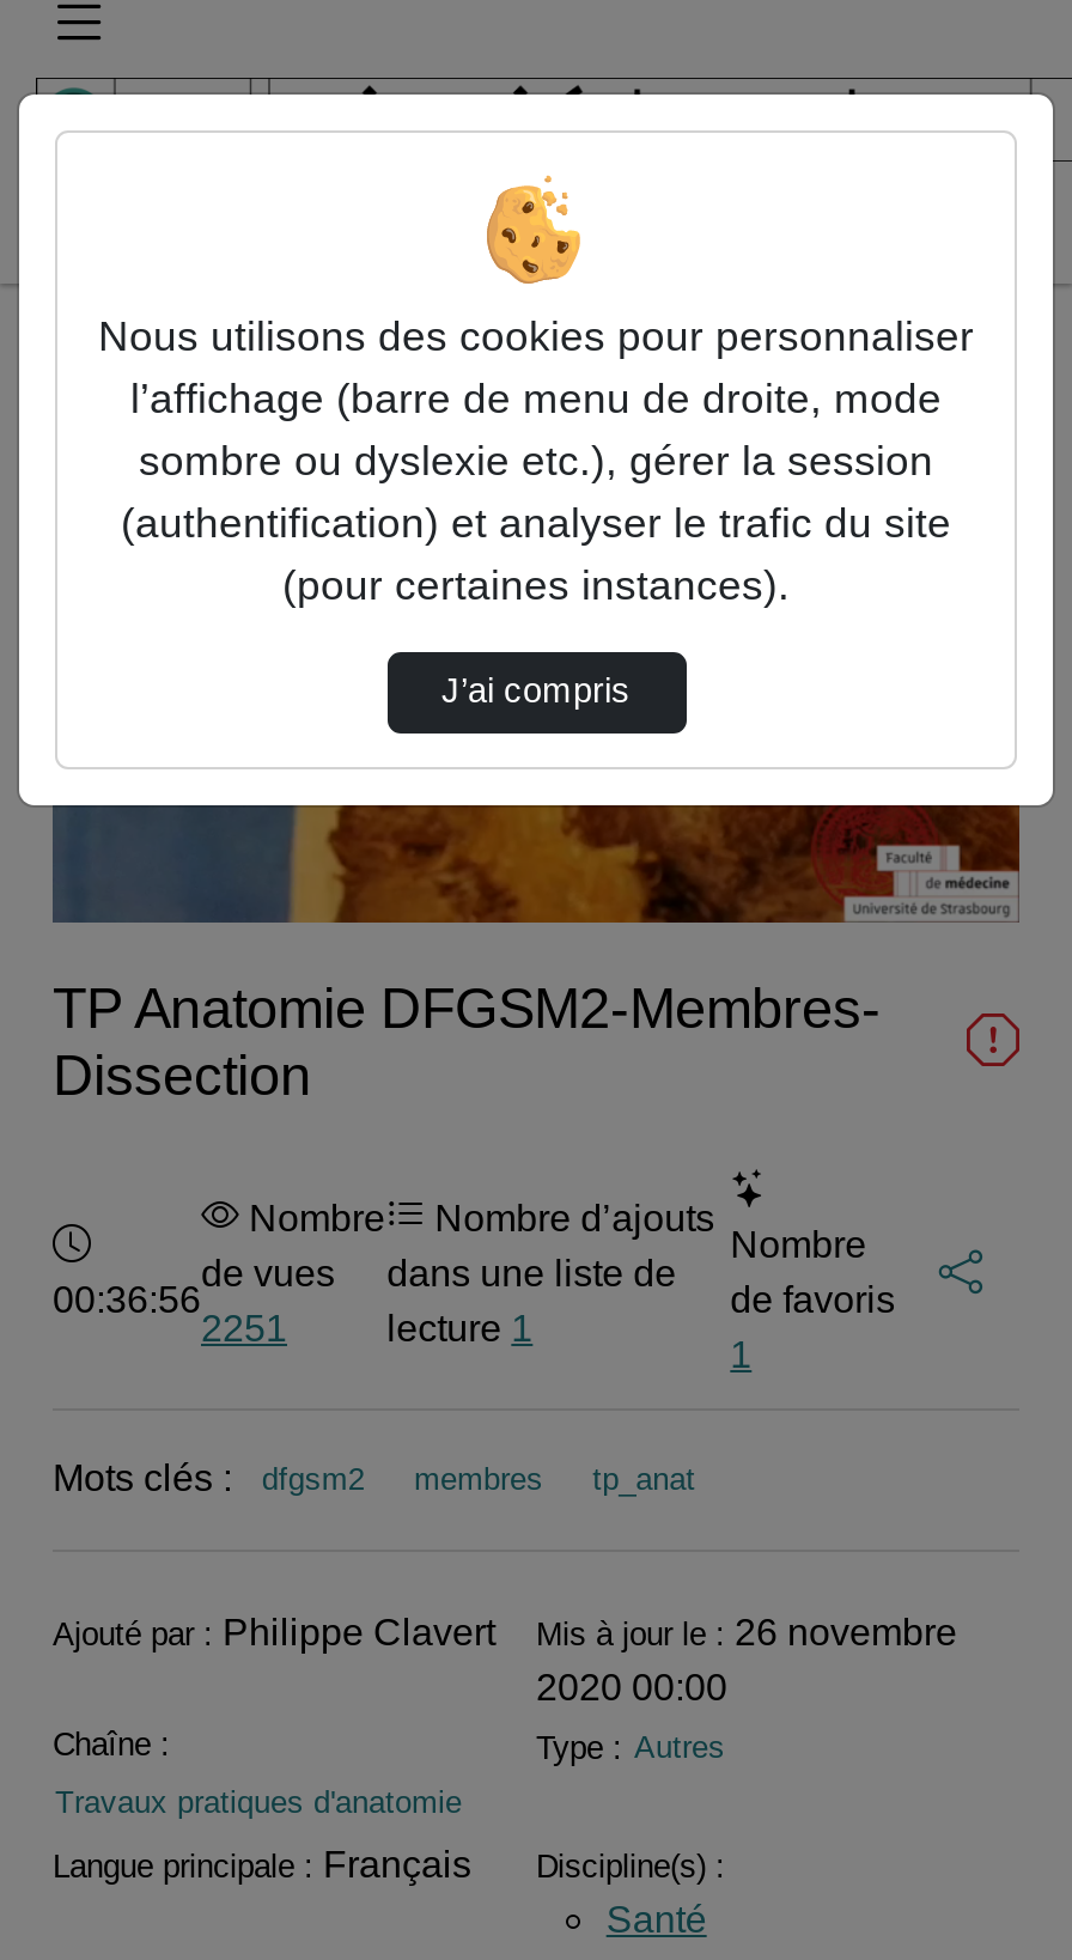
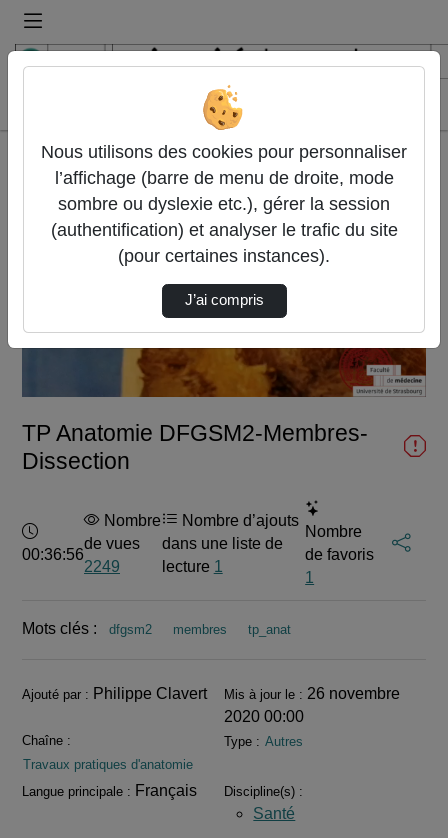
- 2251
+ 2249
